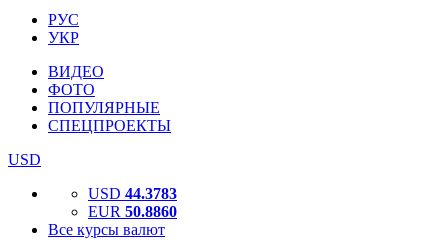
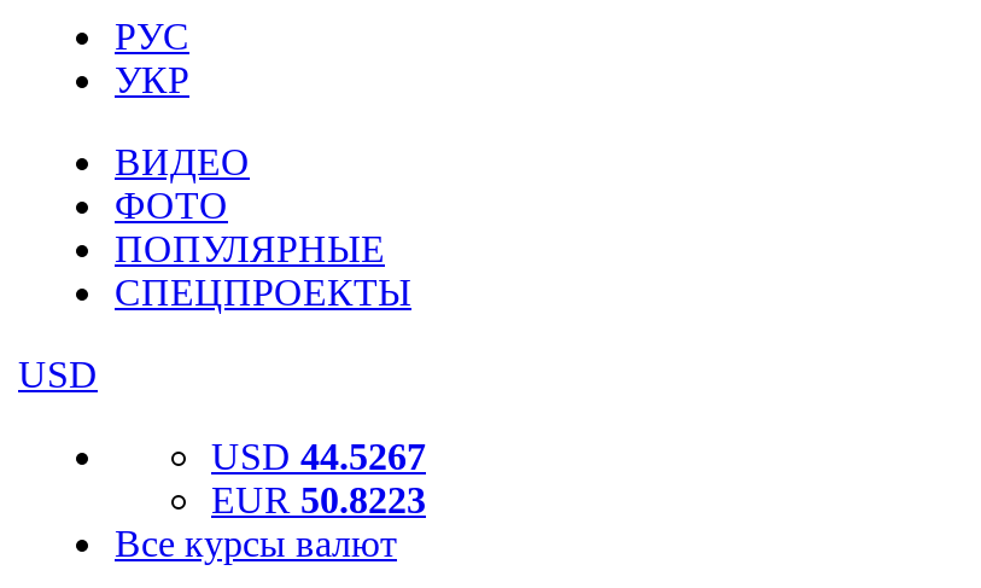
- USD 44.3783
+ USD 44.5267

- EUR 50.8860
+ EUR 50.8223
